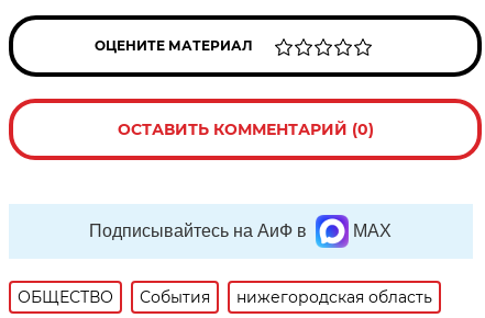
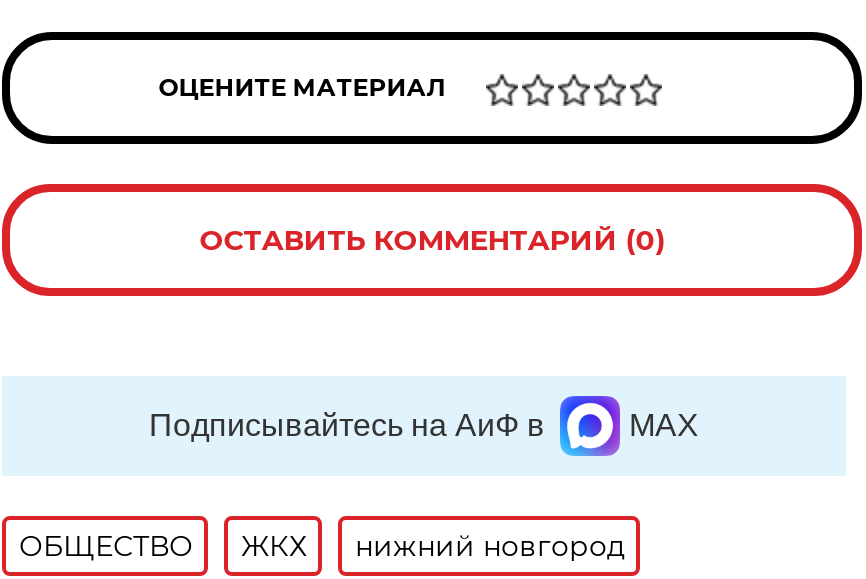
- События
- нижегородская область
+ ЖКХ
+ нижний новгород
